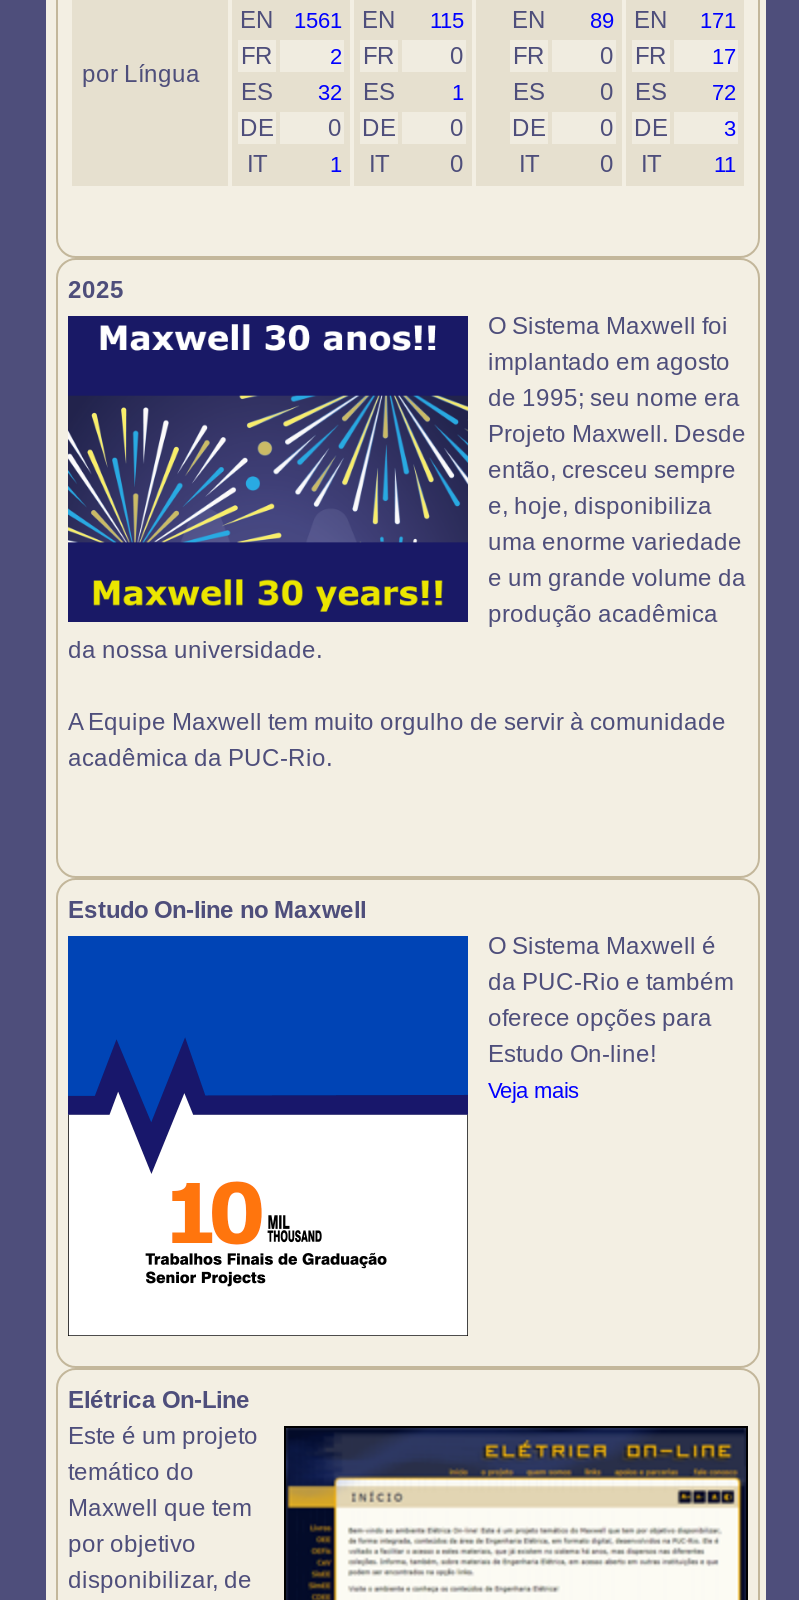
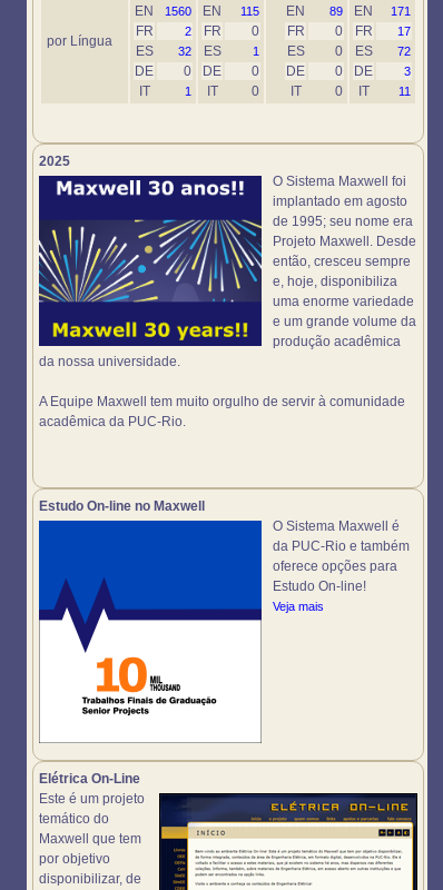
- EN 1561 EN 115 EN 89 EN 171
+ EN 1560 EN 115 EN 89 EN 171
